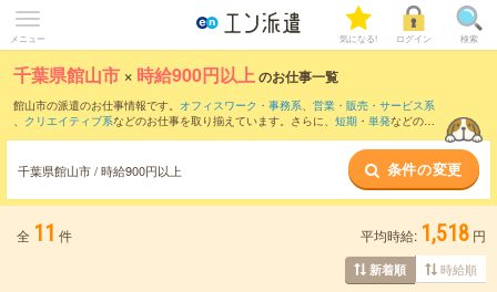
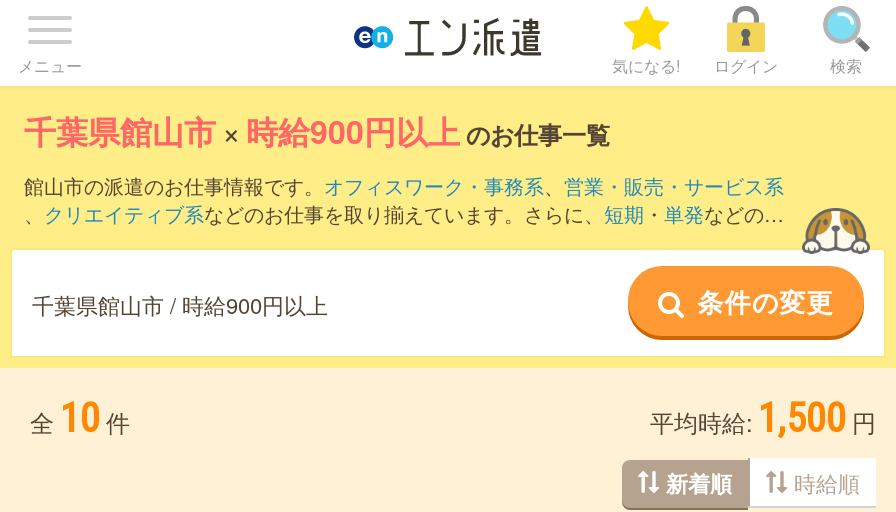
- 全 11 件
+ 全 10 件

- 平均時給: 1,518 円
+ 平均時給: 1,500 円
